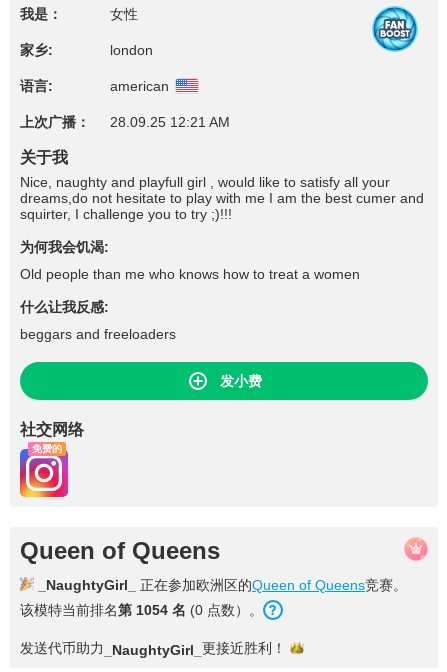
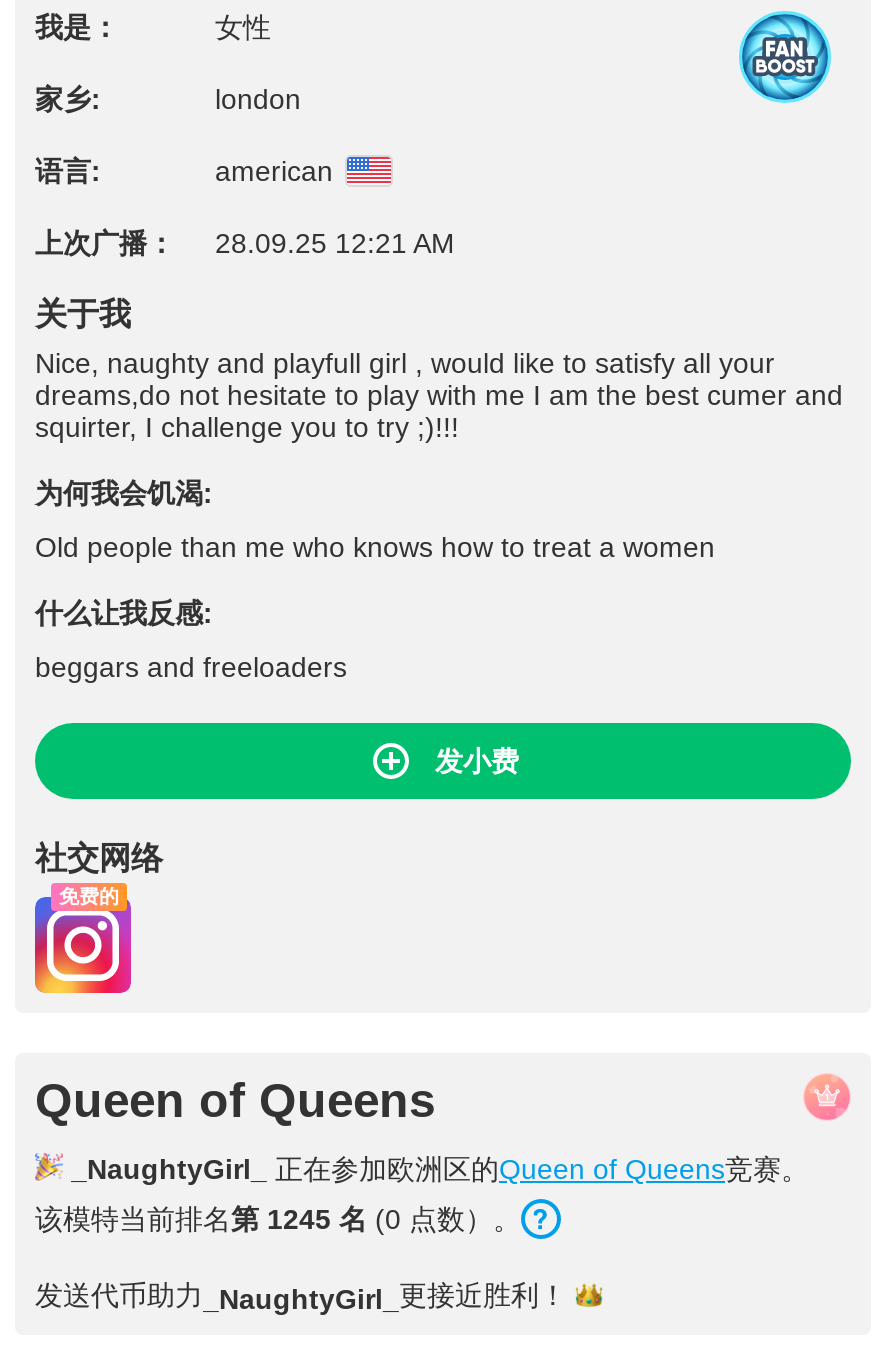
- 该模特当前排名第1054名(0 点数）。
+ 该模特当前排名第1245名(0 点数）。
